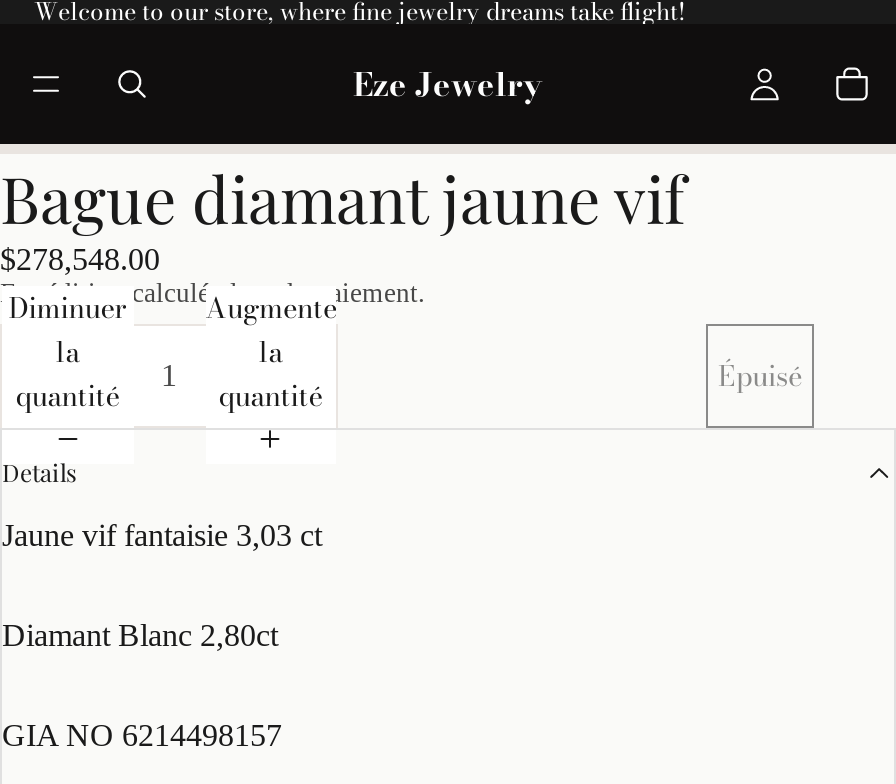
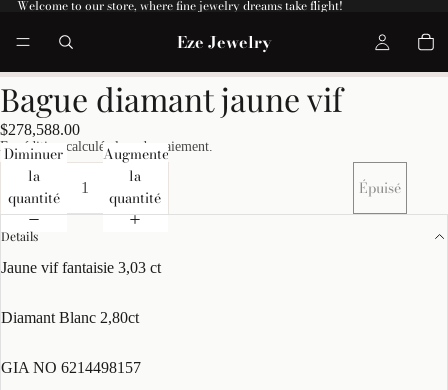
- $278,548.00
+ $278,588.00
